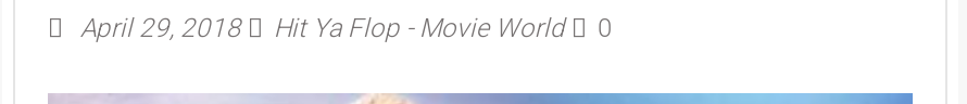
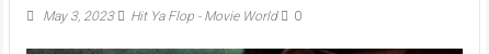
- April 29, 2018 Hit Ya Flop - Movie World 0
+ May 3, 2023 Hit Ya Flop - Movie World 0
